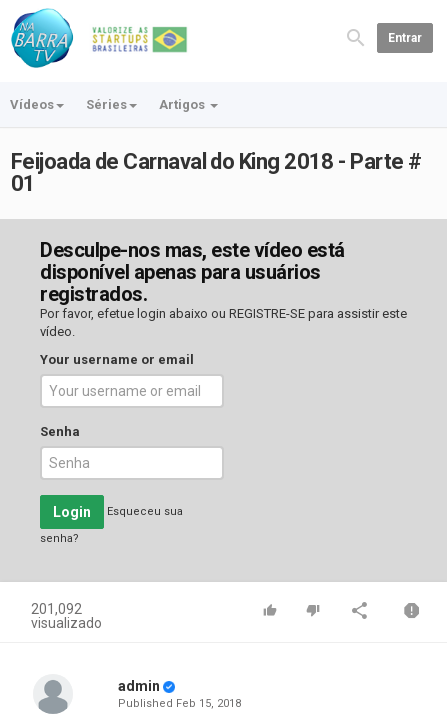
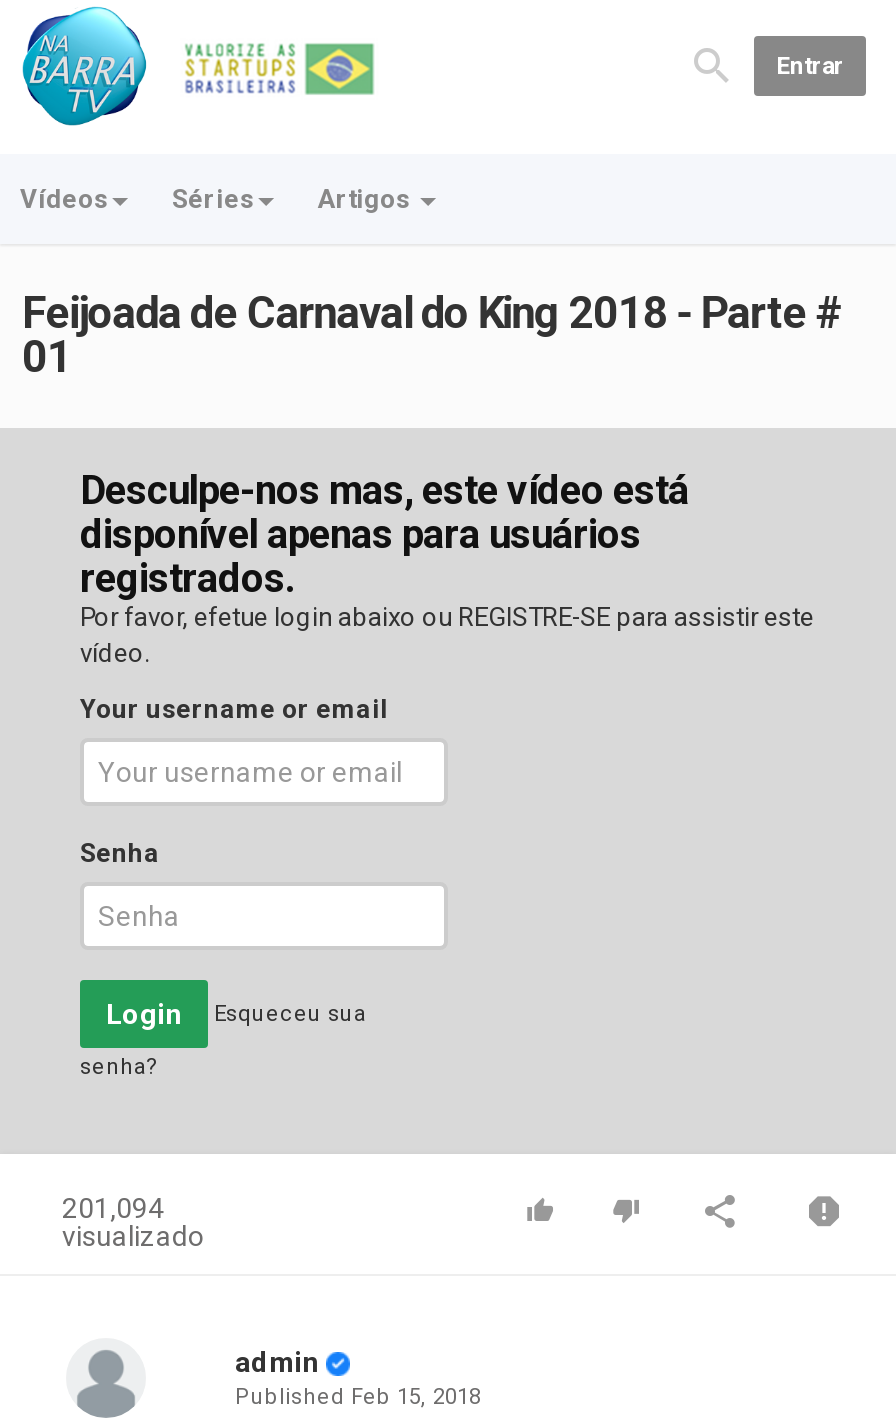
- 201,092
+ 201,094
